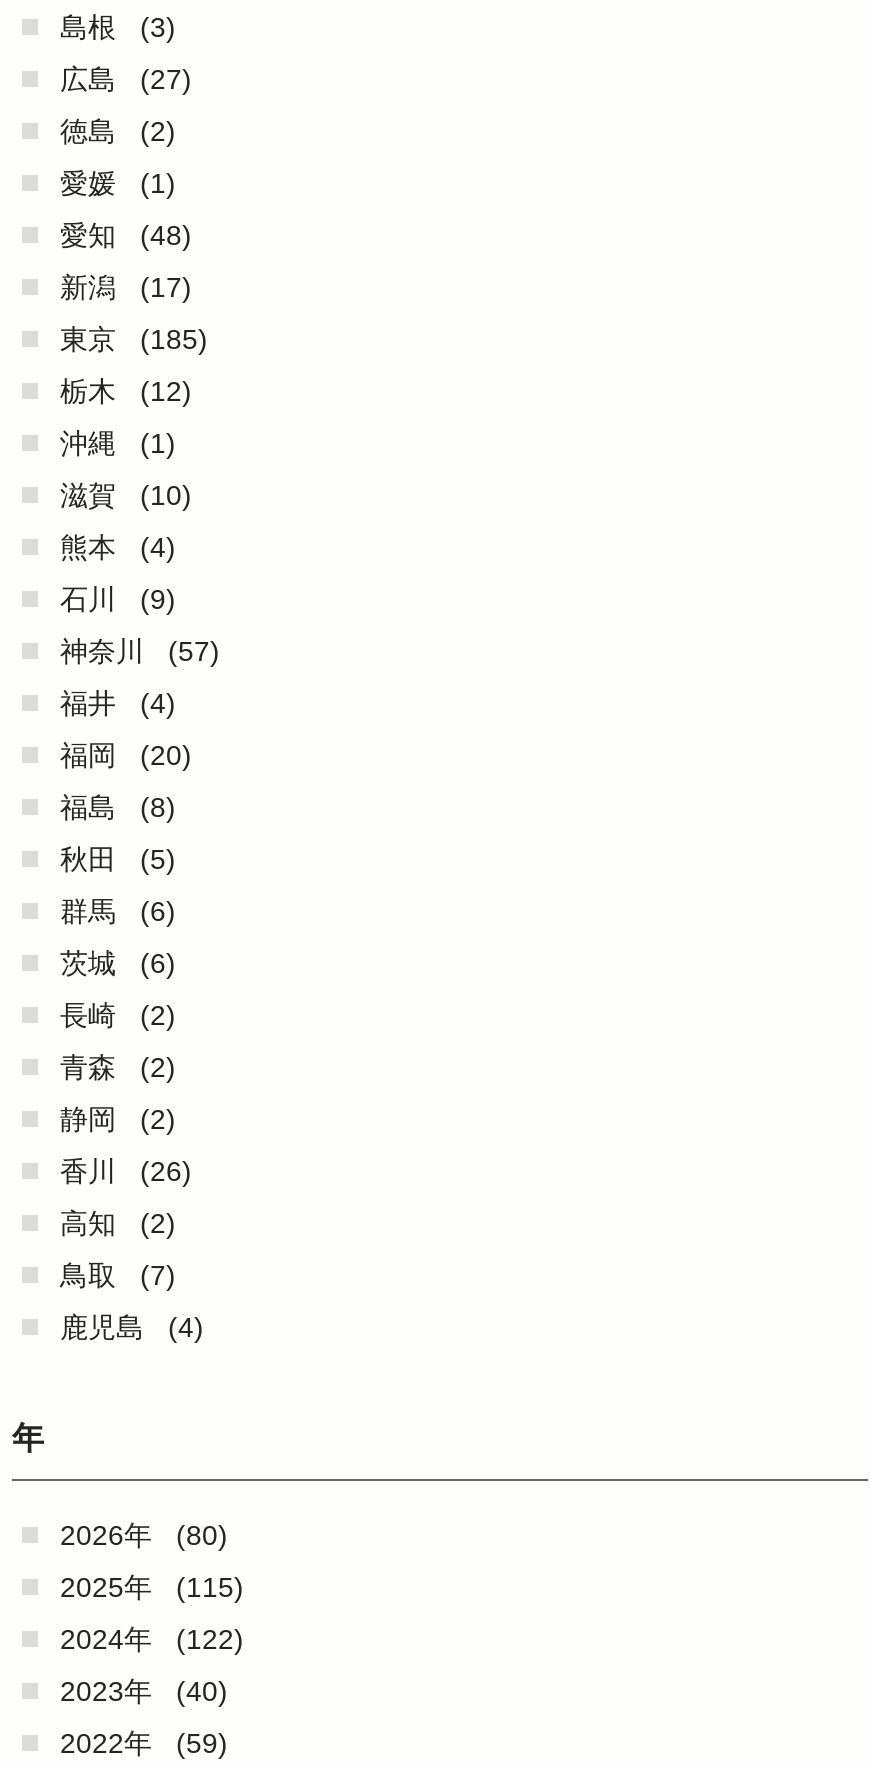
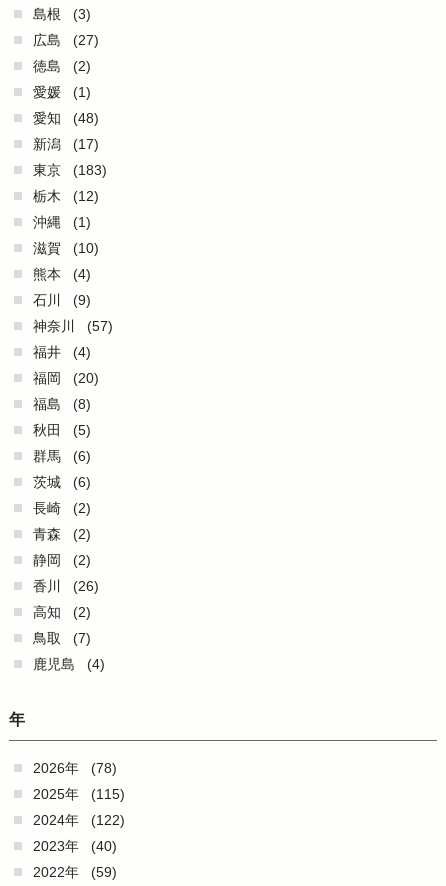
- 東京 (185)
+ 東京 (183)

- 2026年 (80)
+ 2026年 (78)
